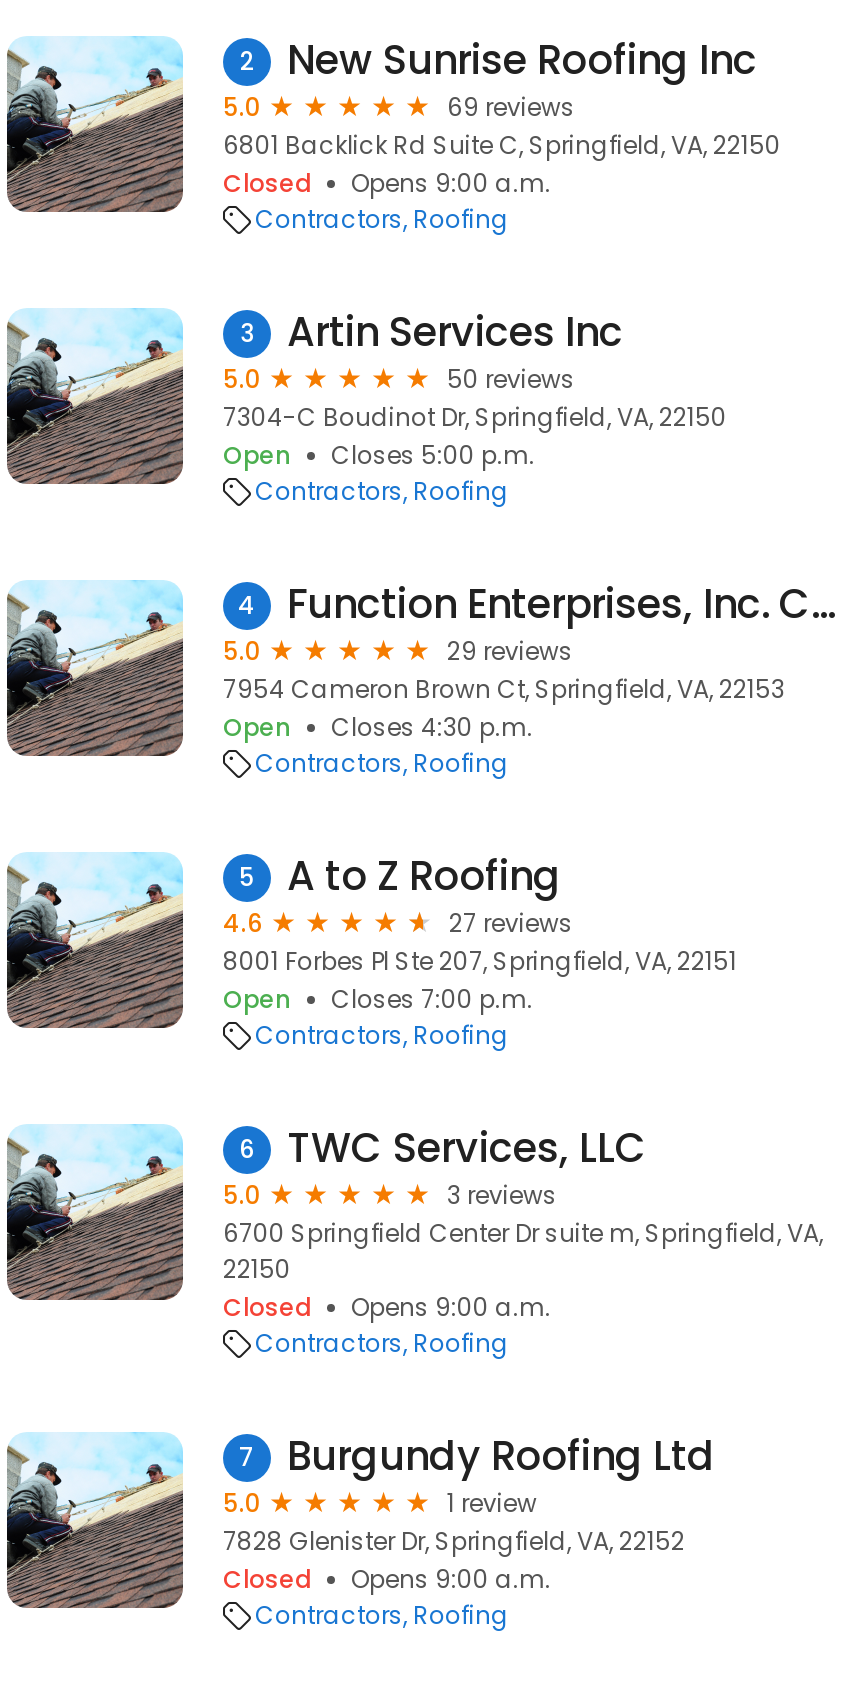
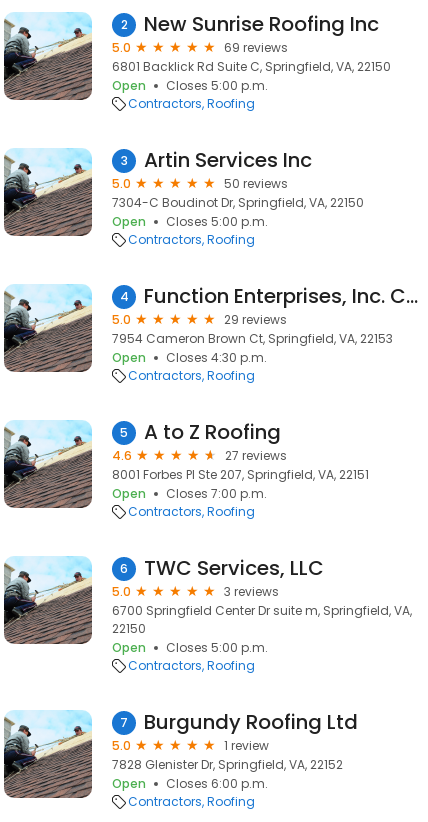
- Closed
- Opens 9:00 a.m.
+ Open
+ Closes 5:00 p.m.

- Closed
- Opens 9:00 a.m.
+ Open
+ Closes 5:00 p.m.

- Closed
- Opens 9:00 a.m.
+ Open
+ Closes 6:00 p.m.
